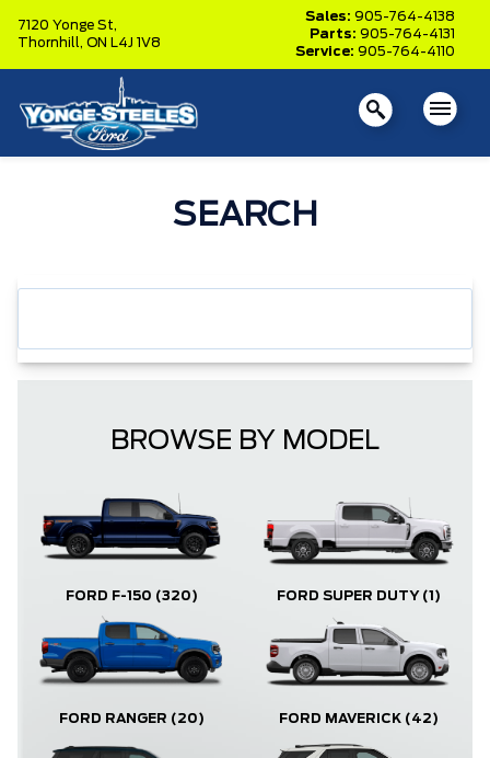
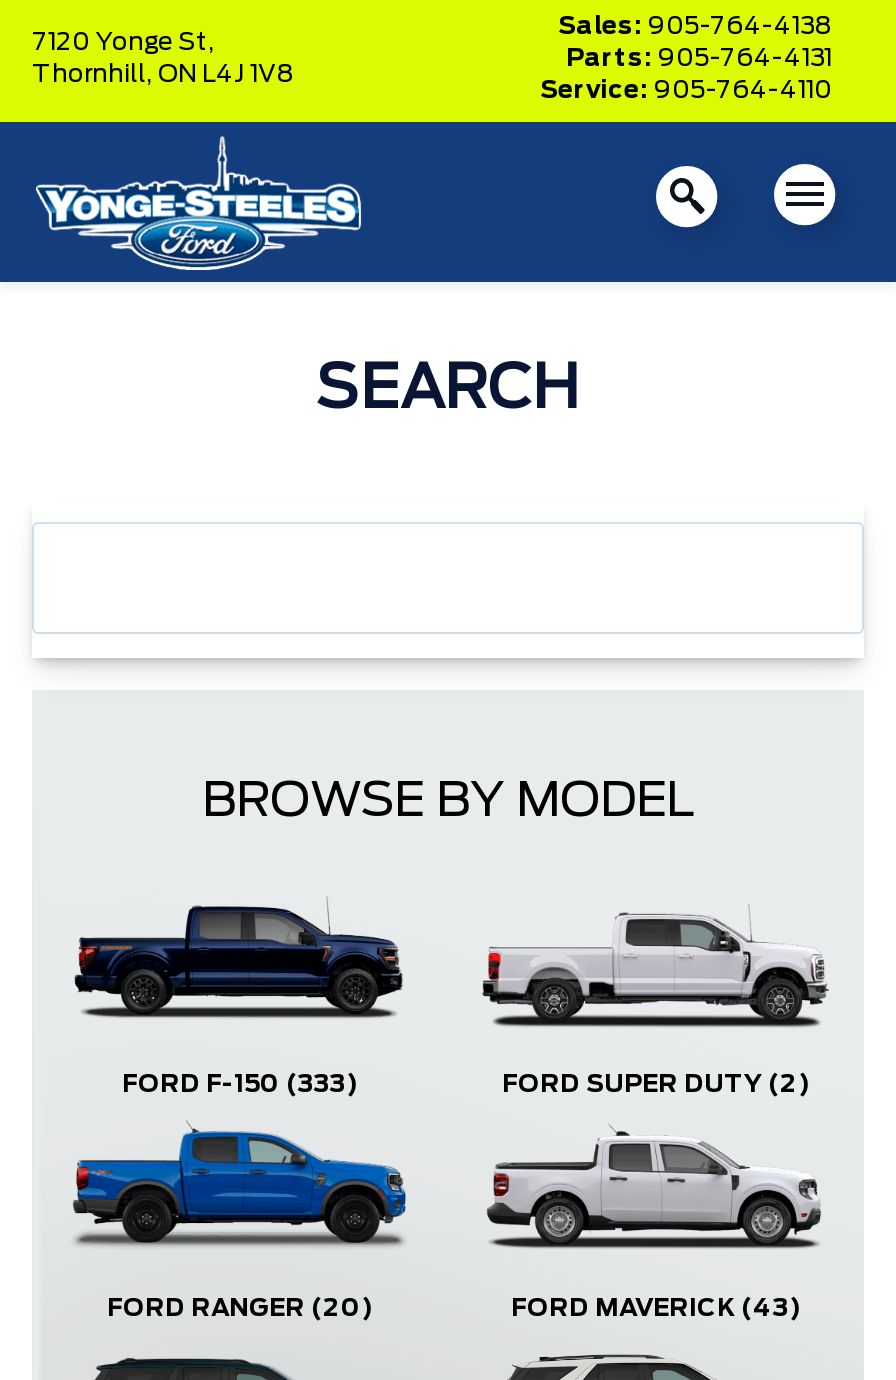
- FORD F-150 (320)
+ FORD F-150 (333)

- FORD SUPER DUTY (1)
+ FORD SUPER DUTY (2)

- FORD MAVERICK (42)
+ FORD MAVERICK (43)
